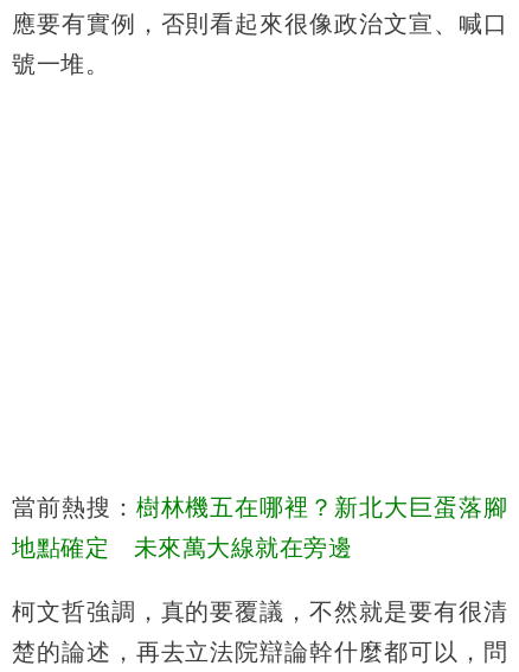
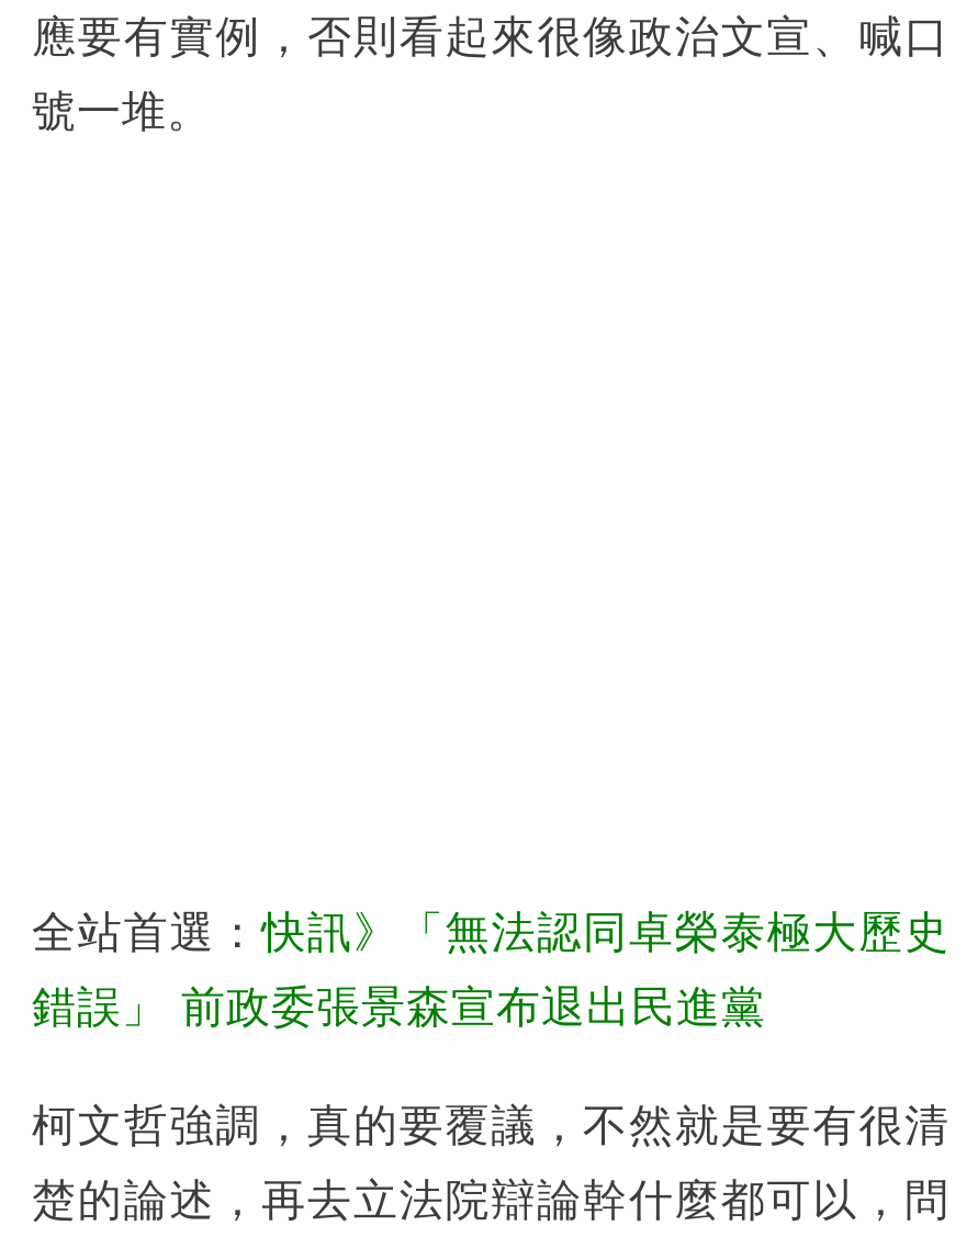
- 當前熱搜：樹林機五在哪裡？新北大巨蛋落腳
+ 全站首選：快訊》「無法認同卓榮泰極大歷史

- 地點確定 未來萬大線就在旁邊
+ 錯誤」 前政委張景森宣布退出民進黨
